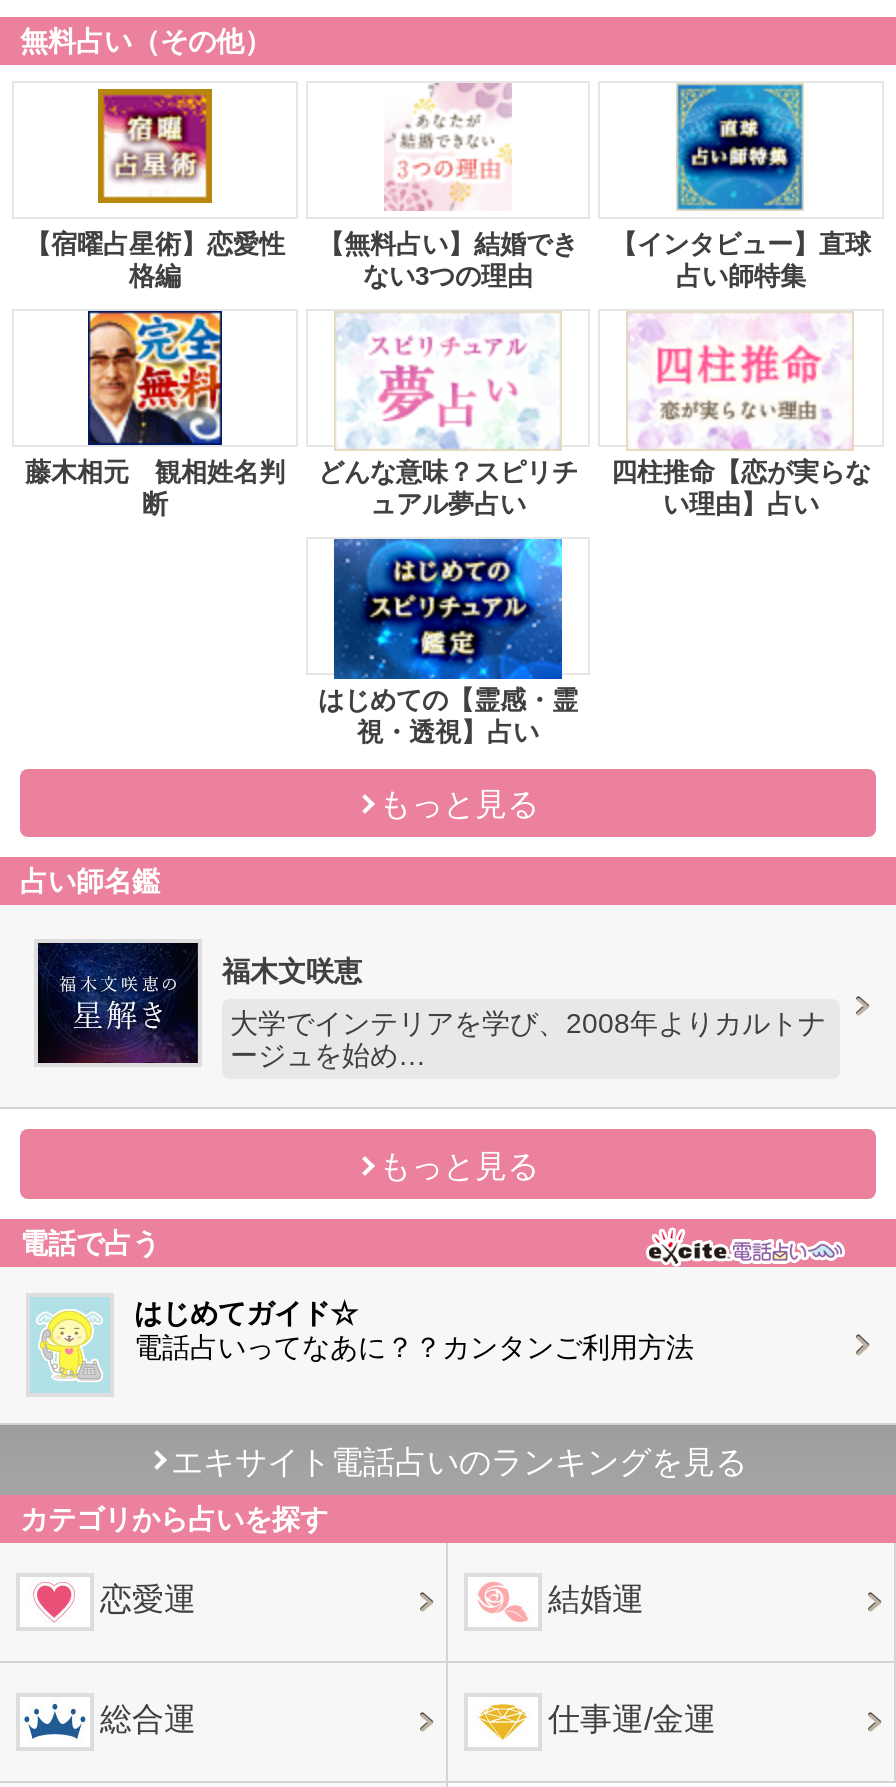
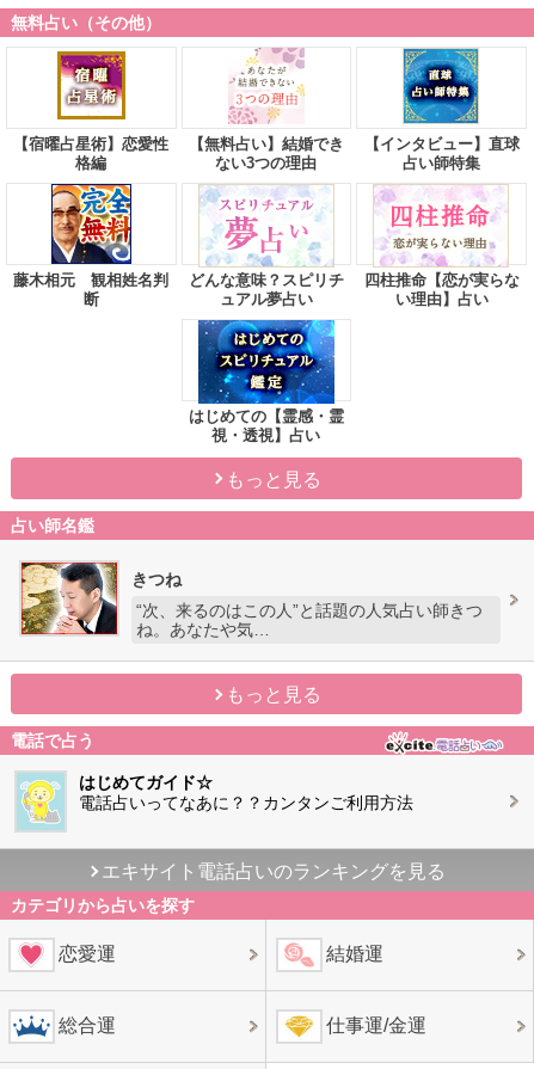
- [image]
- 福木文咲恵
+ [image]
+ きつね

- 大学でインテリアを学び、2008年よりカルトナ
- ージュを始め…
+ “次、来るのはこの人”と話題の人気占い師きつ
+ ね。あなたや気…
